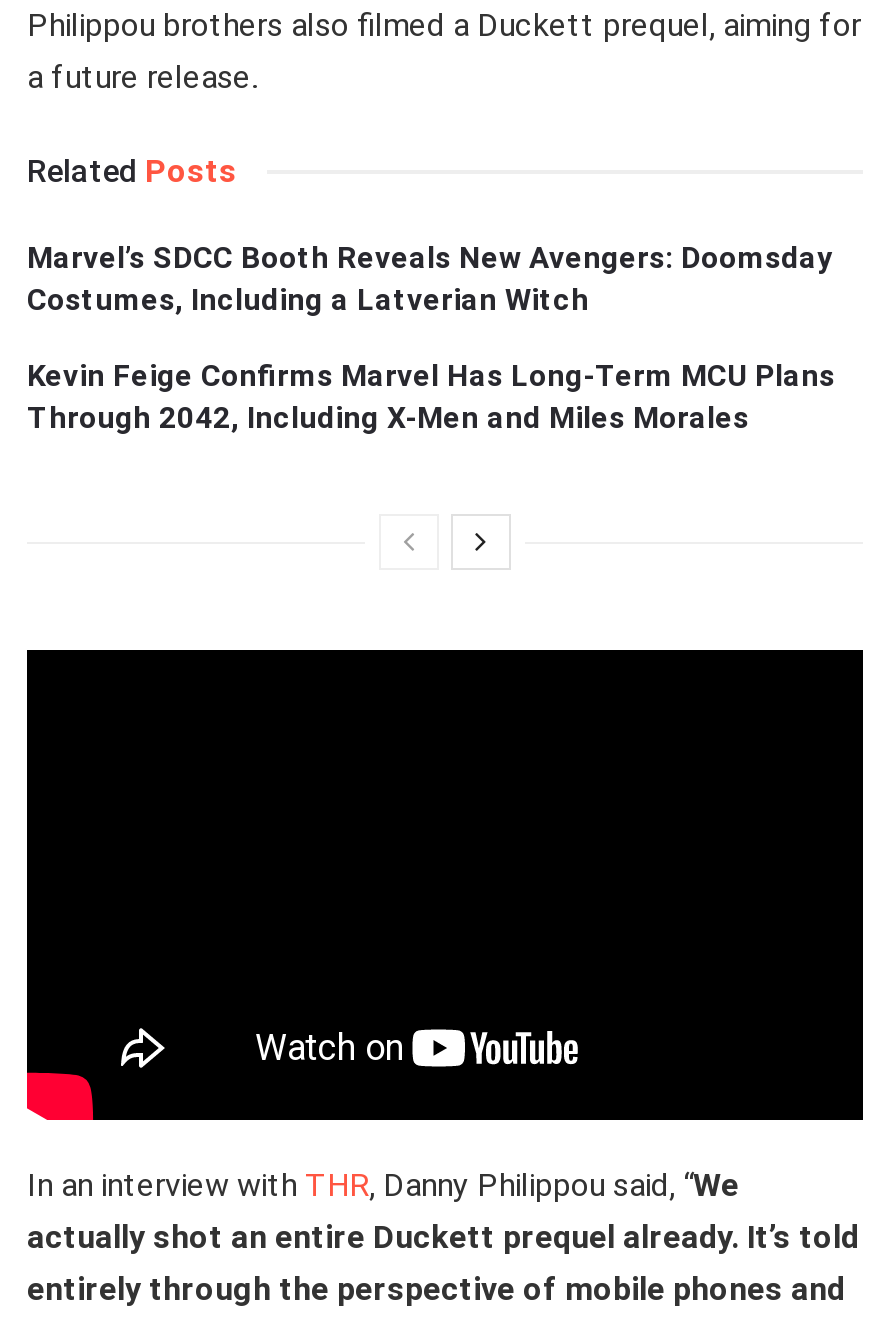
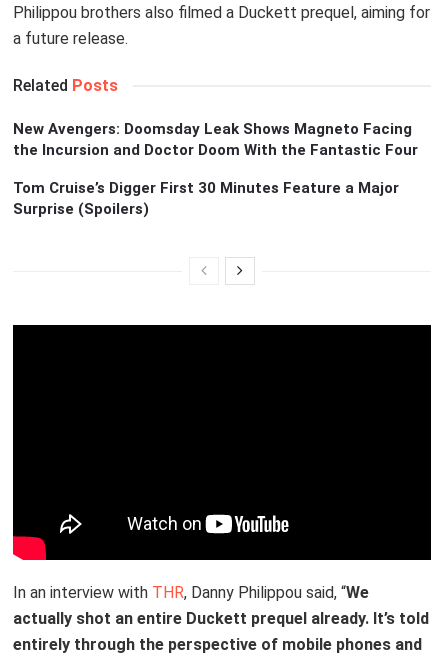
- Marvel’s SDCC Booth Reveals New Avengers: Doomsday
- Costumes, Including a Latverian Witch
+ New Avengers: Doomsday Leak Shows Magneto Facing
+ the Incursion and Doctor Doom With the Fantastic Four

- Kevin Feige Confirms Marvel Has Long-Term MCU Plans
- Through 2042, Including X-Men and Miles Morales
+ Tom Cruise’s Digger First 30 Minutes Feature a Major
+ Surprise (Spoilers)
